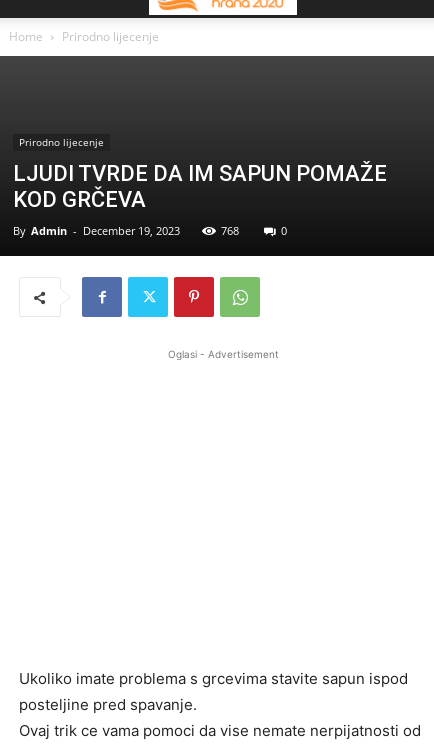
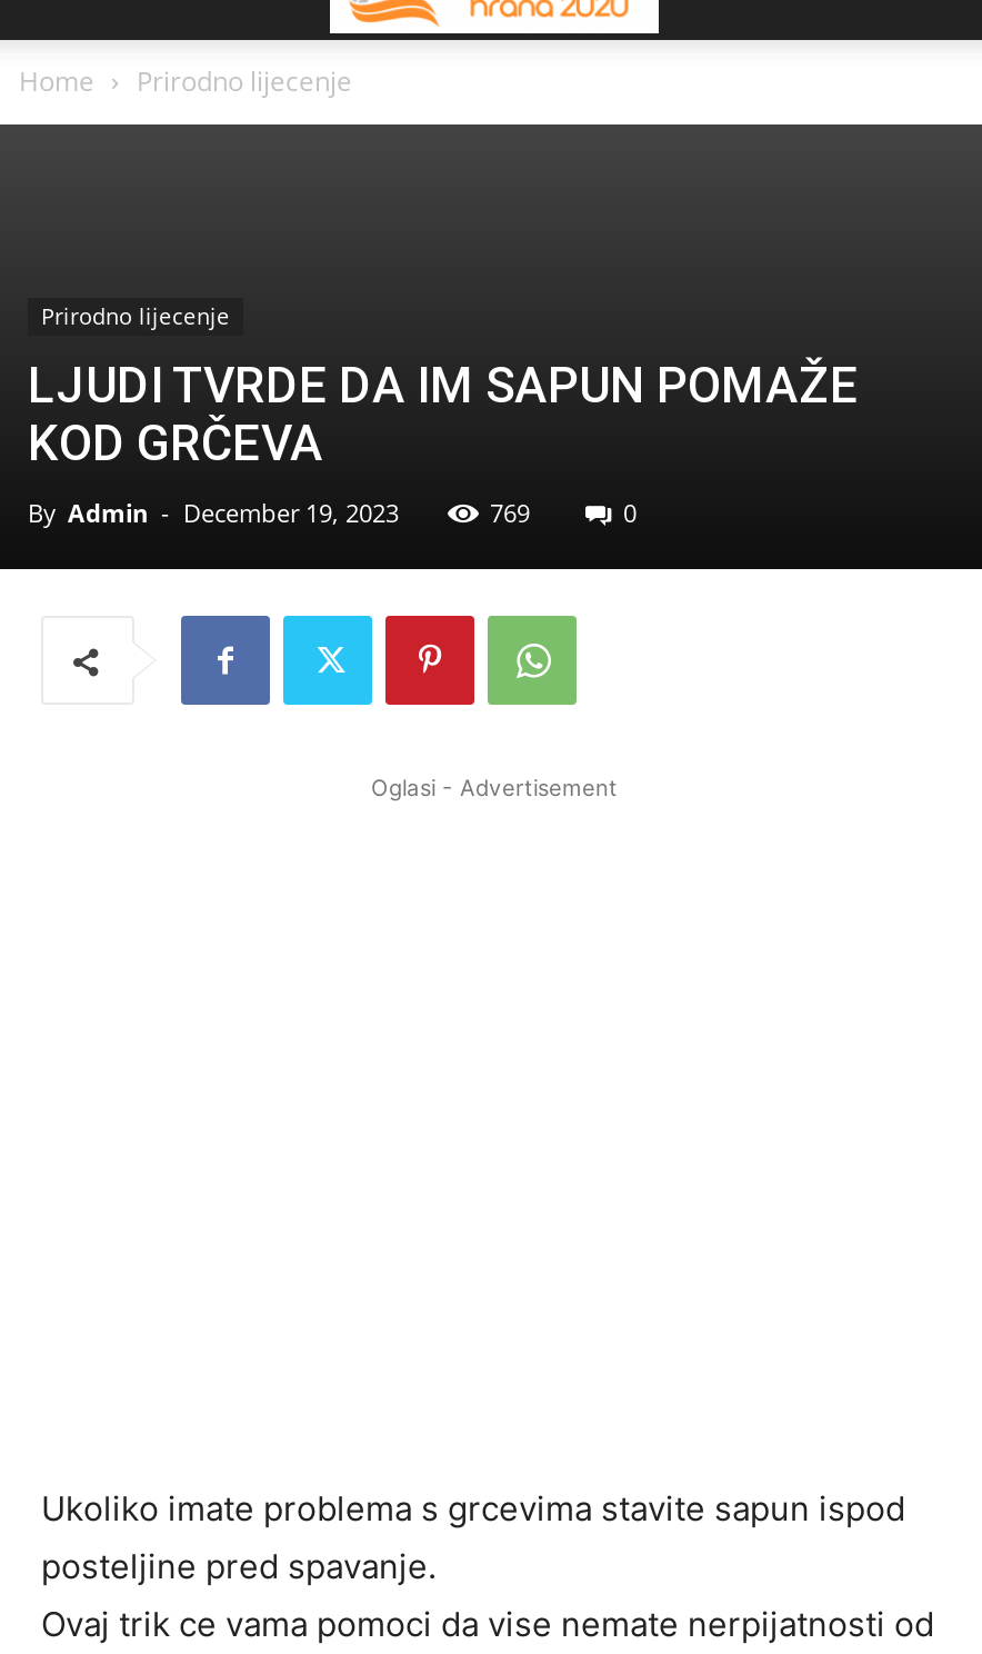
- 768
+ 769
